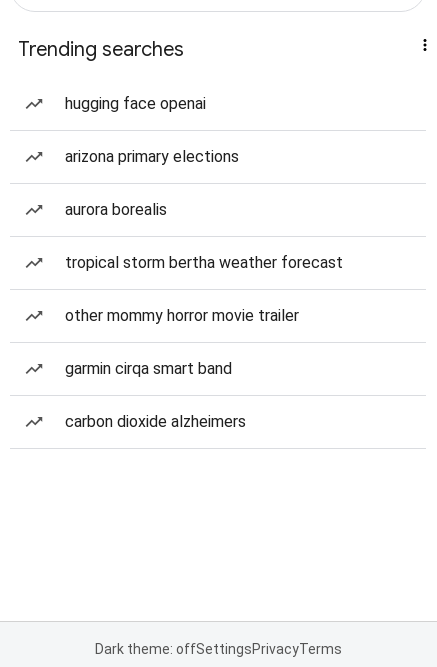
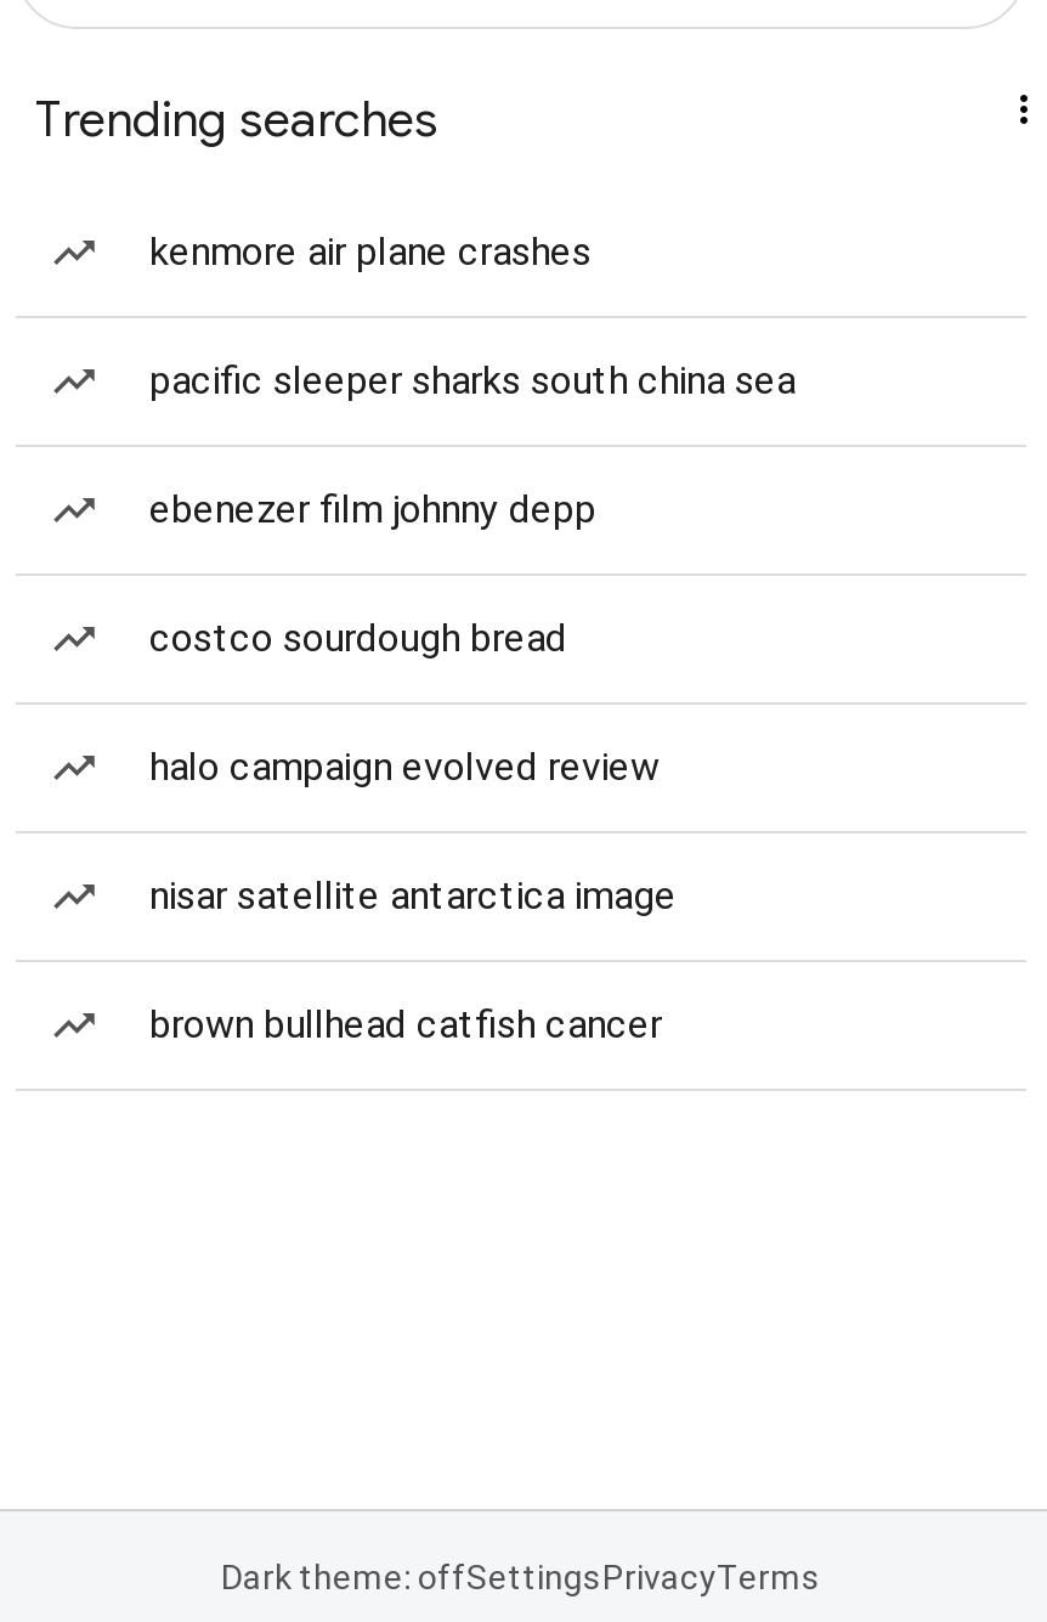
- hugging face openai
+ kenmore air plane crashes

- arizona primary elections
+ pacific sleeper sharks south china sea

- aurora borealis
+ ebenezer film johnny depp

- tropical storm bertha weather forecast
+ costco sourdough bread

- other mommy horror movie trailer
+ halo campaign evolved review

- garmin cirqa smart band
+ nisar satellite antarctica image

- carbon dioxide alzheimers
+ brown bullhead catfish cancer
